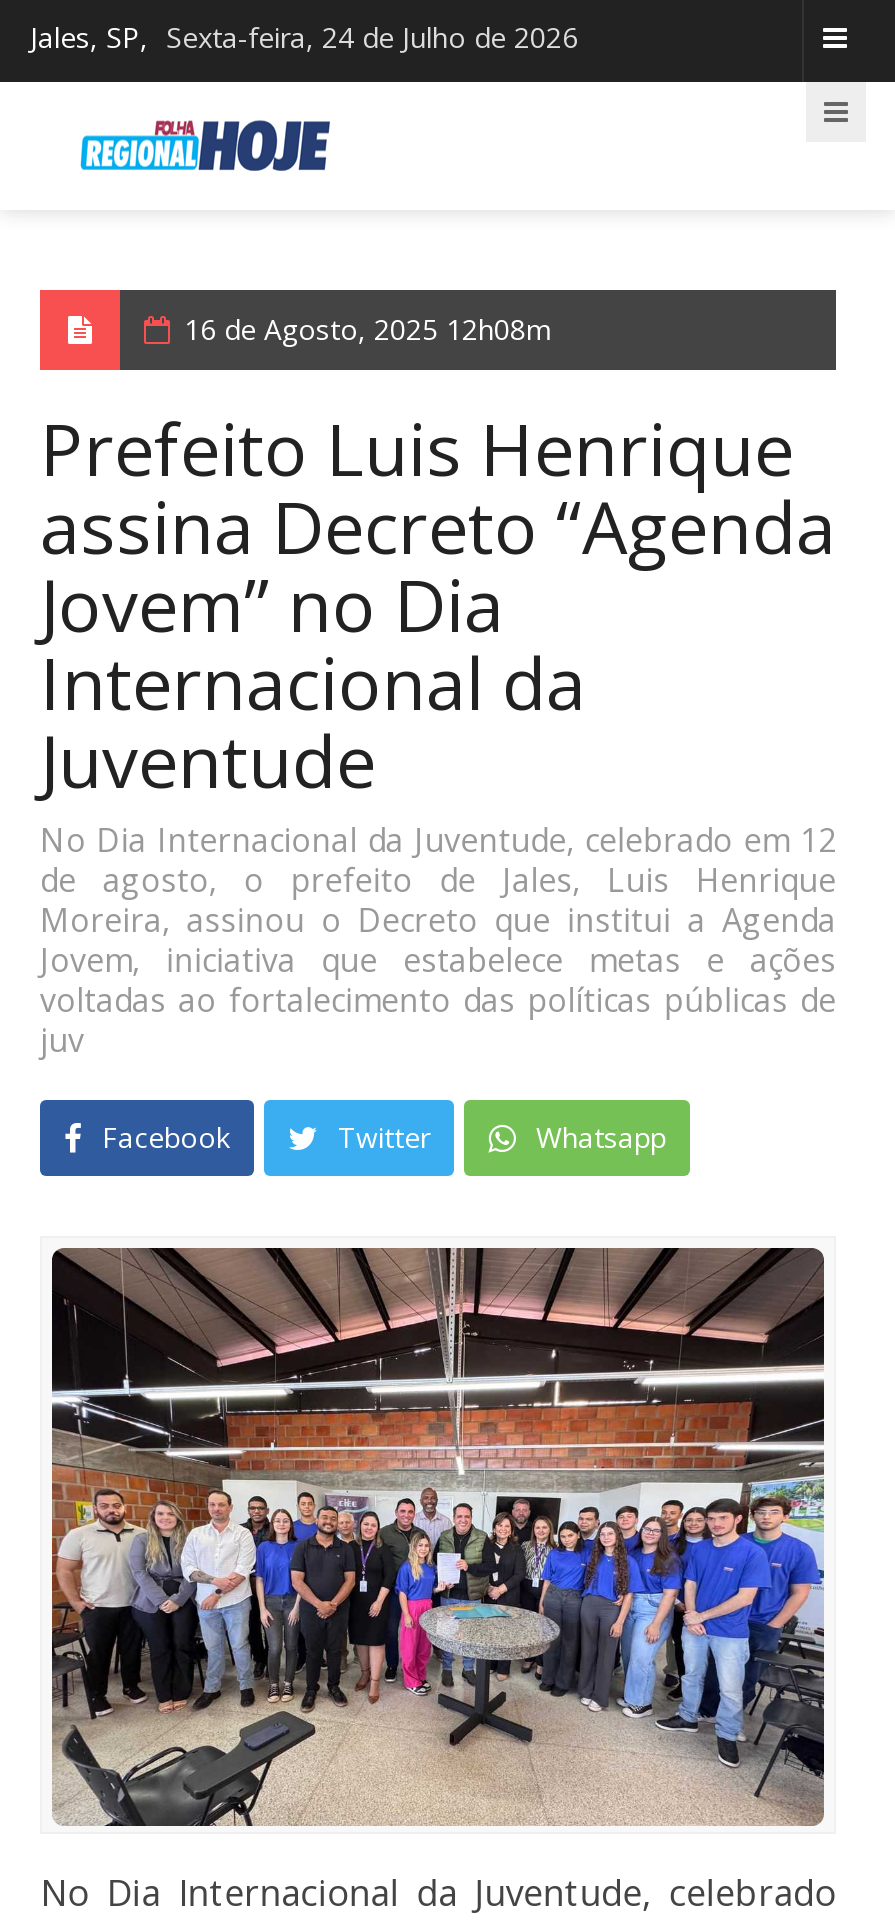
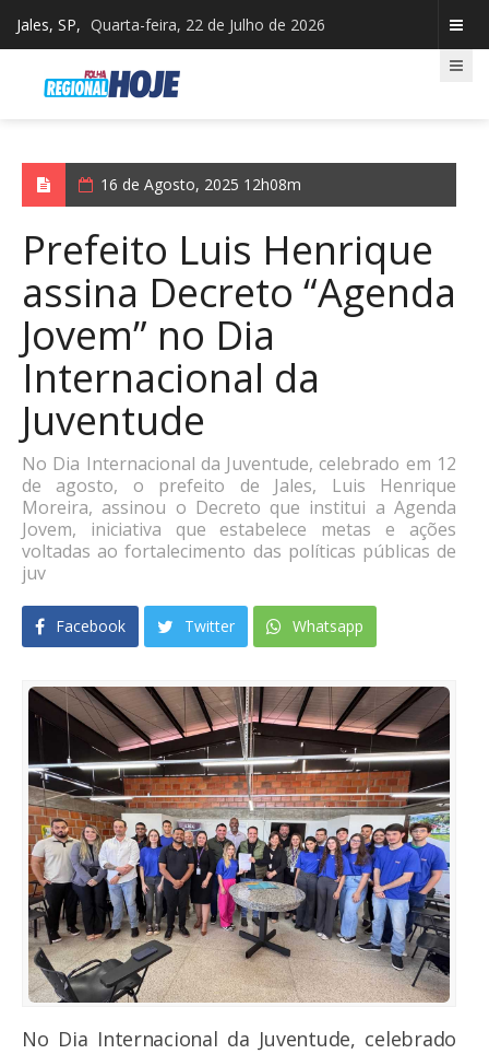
- Jales, SP, Sexta-feira, 24 de Julho de 2026
+ Jales, SP, Quarta-feira, 22 de Julho de 2026
